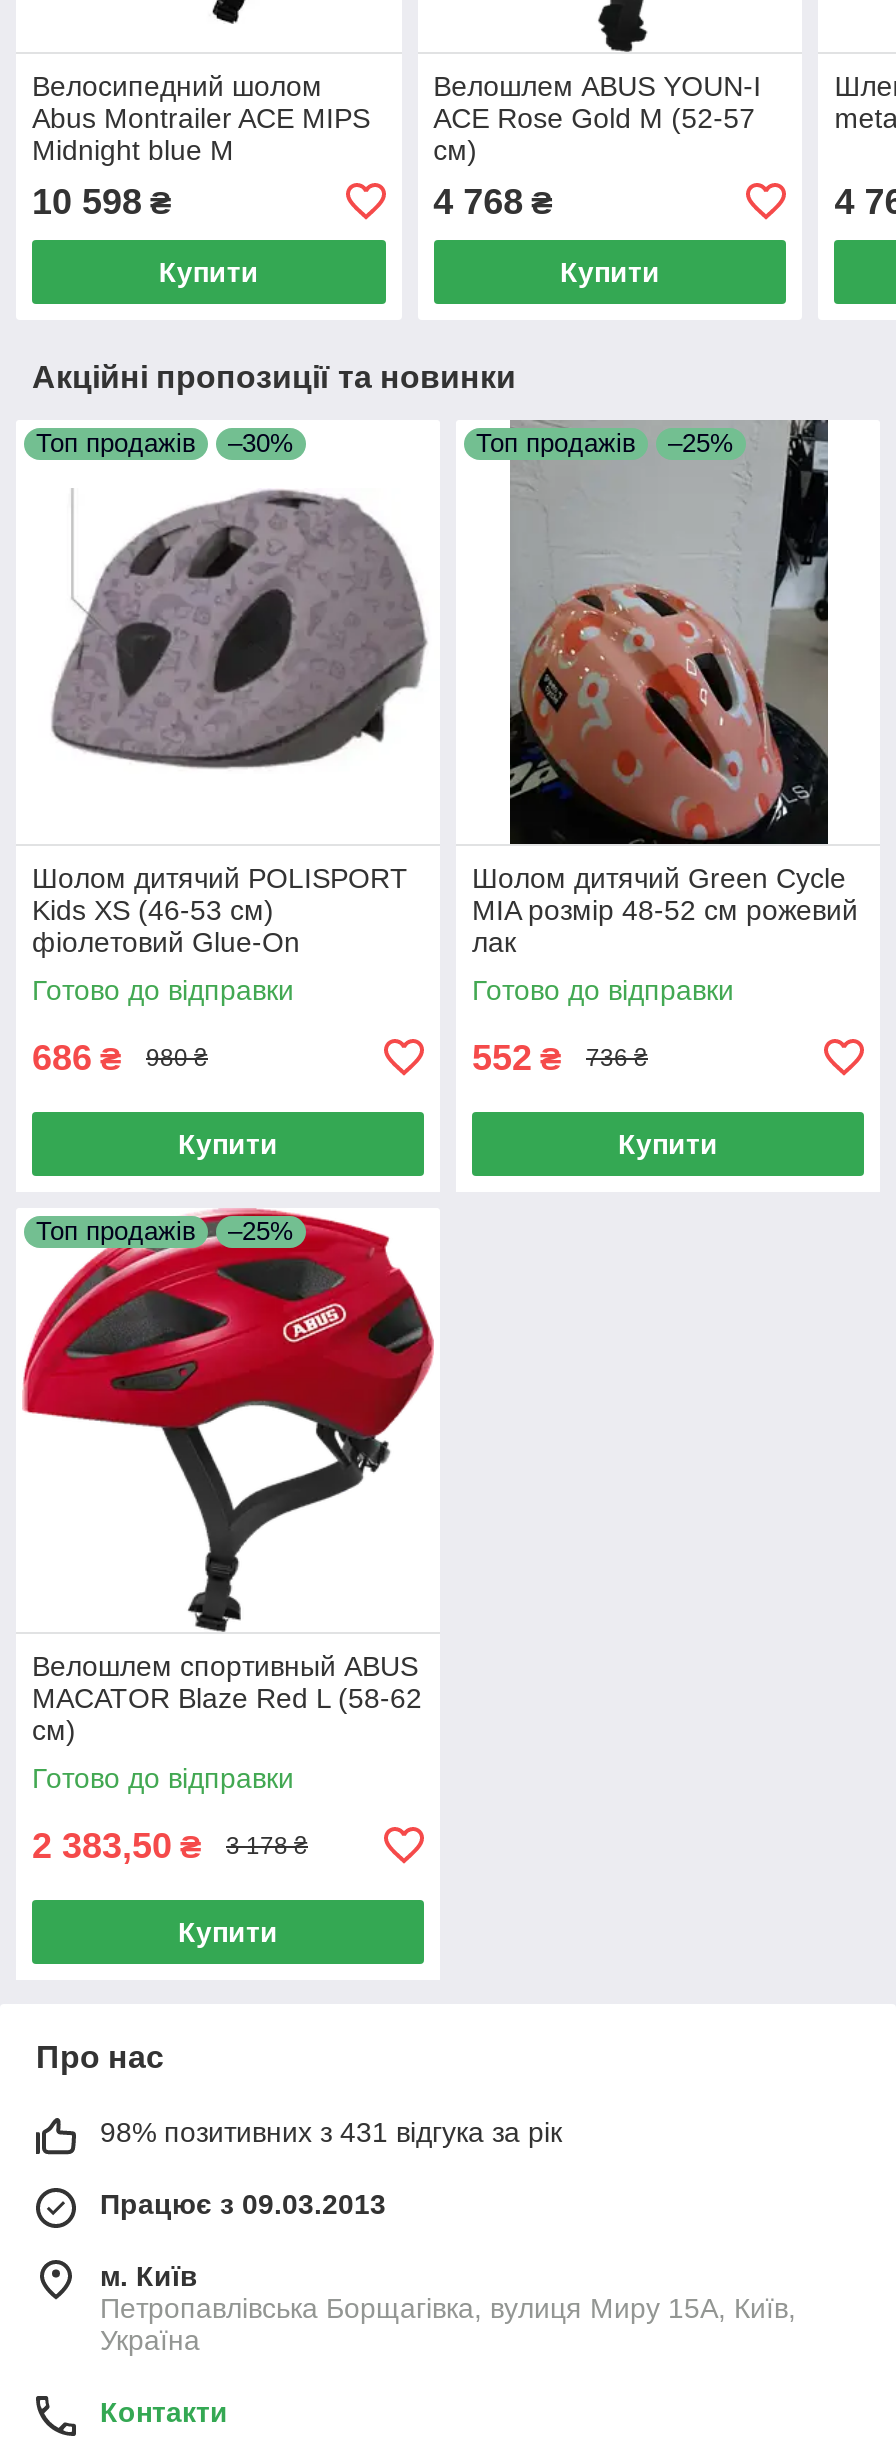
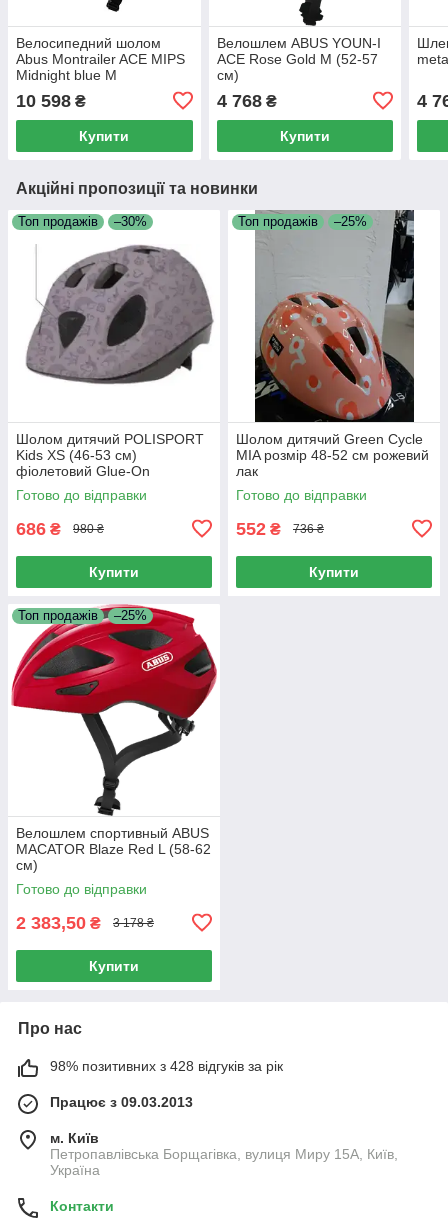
- 98% позитивних з 431 відгука за рік
+ 98% позитивних з 428 відгуків за рік
